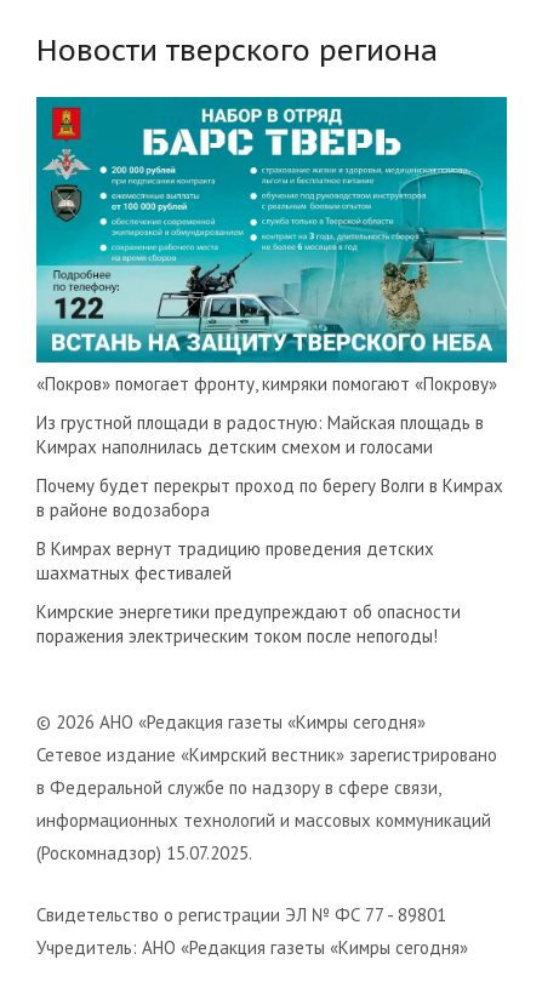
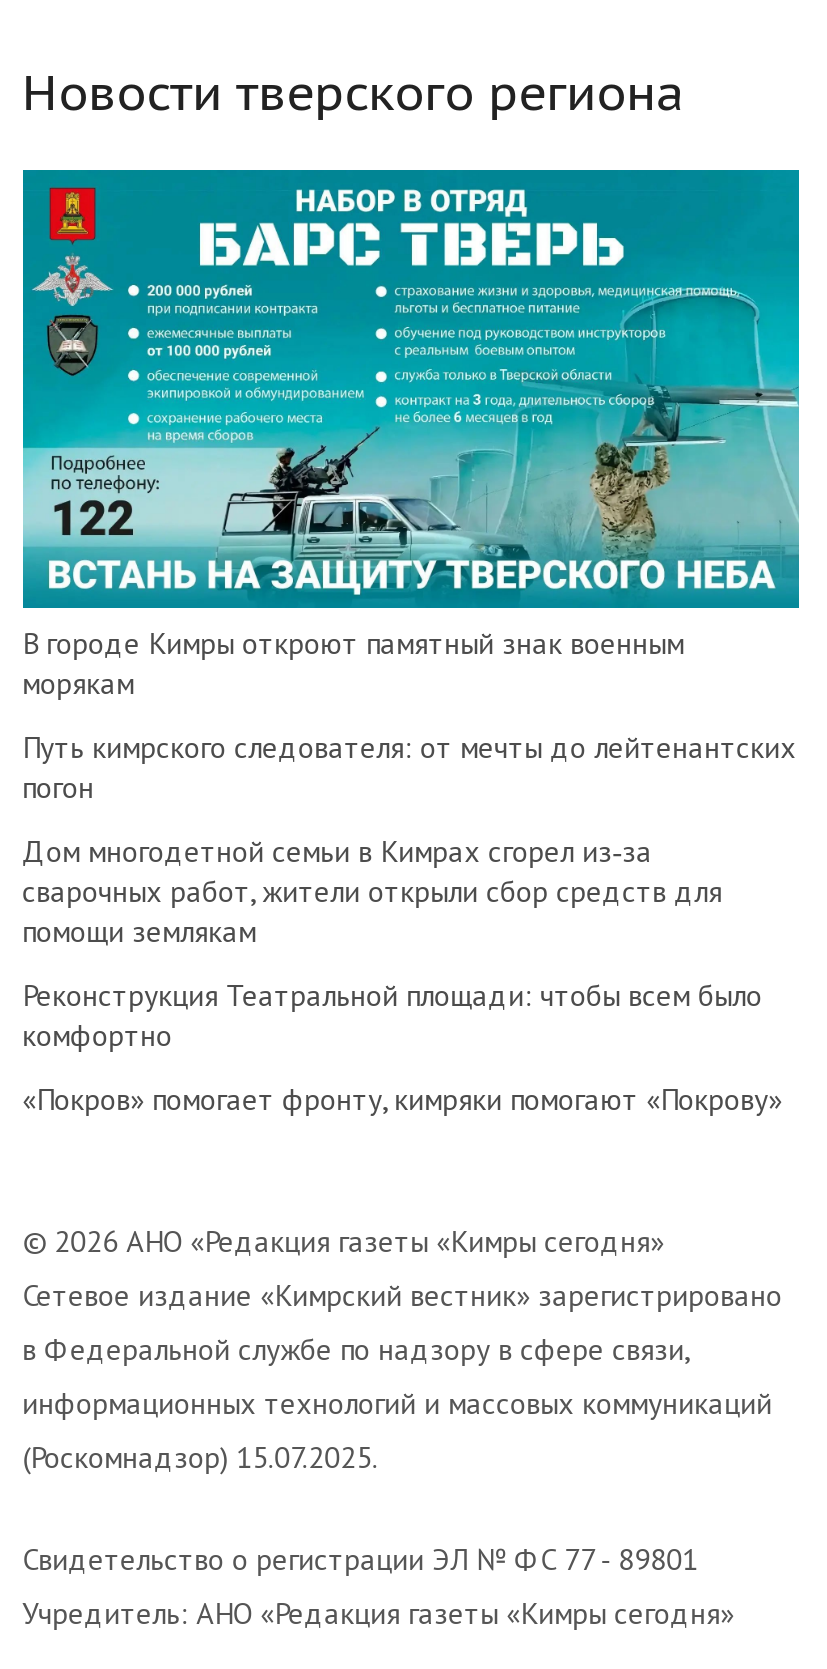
+ В городе Кимры откроют памятный знак военным
+ морякам
+ Путь кимрского следователя: от мечты до лейтенантских
+ погон
+ Дом многодетной семьи в Кимрах сгорел из‑за
+ сварочных работ, жители открыли сбор средств для
+ помощи землякам
+ Реконструкция Театральной площади: чтобы всем было
+ комфортно

moved down: «Покров» помогает фронту, кимряки помогают «Покрову»

- Из грустной площади в радостную: Майская площадь в
- Кимрах наполнилась детским смехом и голосами
- Почему будет перекрыт проход по берегу Волги в Кимрах
- в районе водозабора
- В Кимрах вернут традицию проведения детских
- шахматных фестивалей
- Кимрские энергетики предупреждают об опасности
- поражения электрическим током после непогоды!
